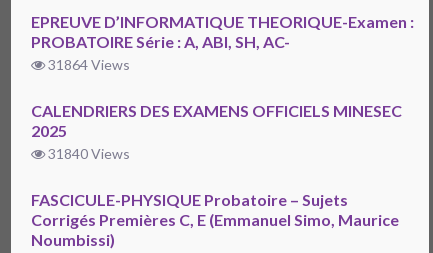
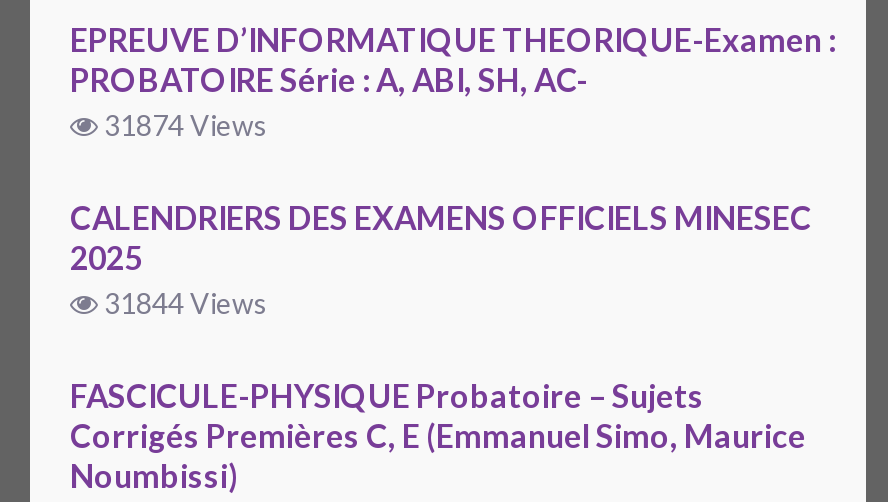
- 31864 Views
+ 31874 Views

- 31840 Views
+ 31844 Views
